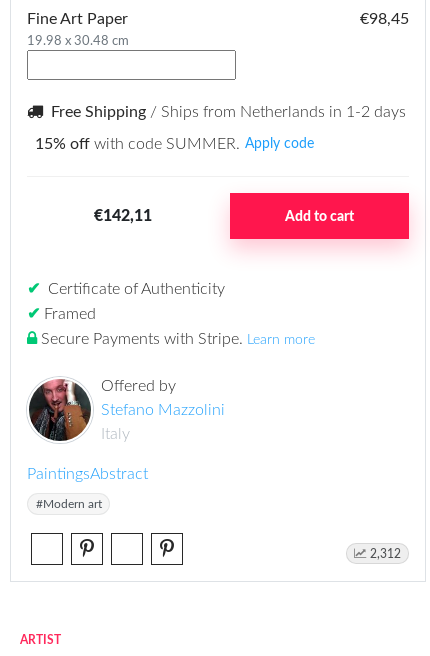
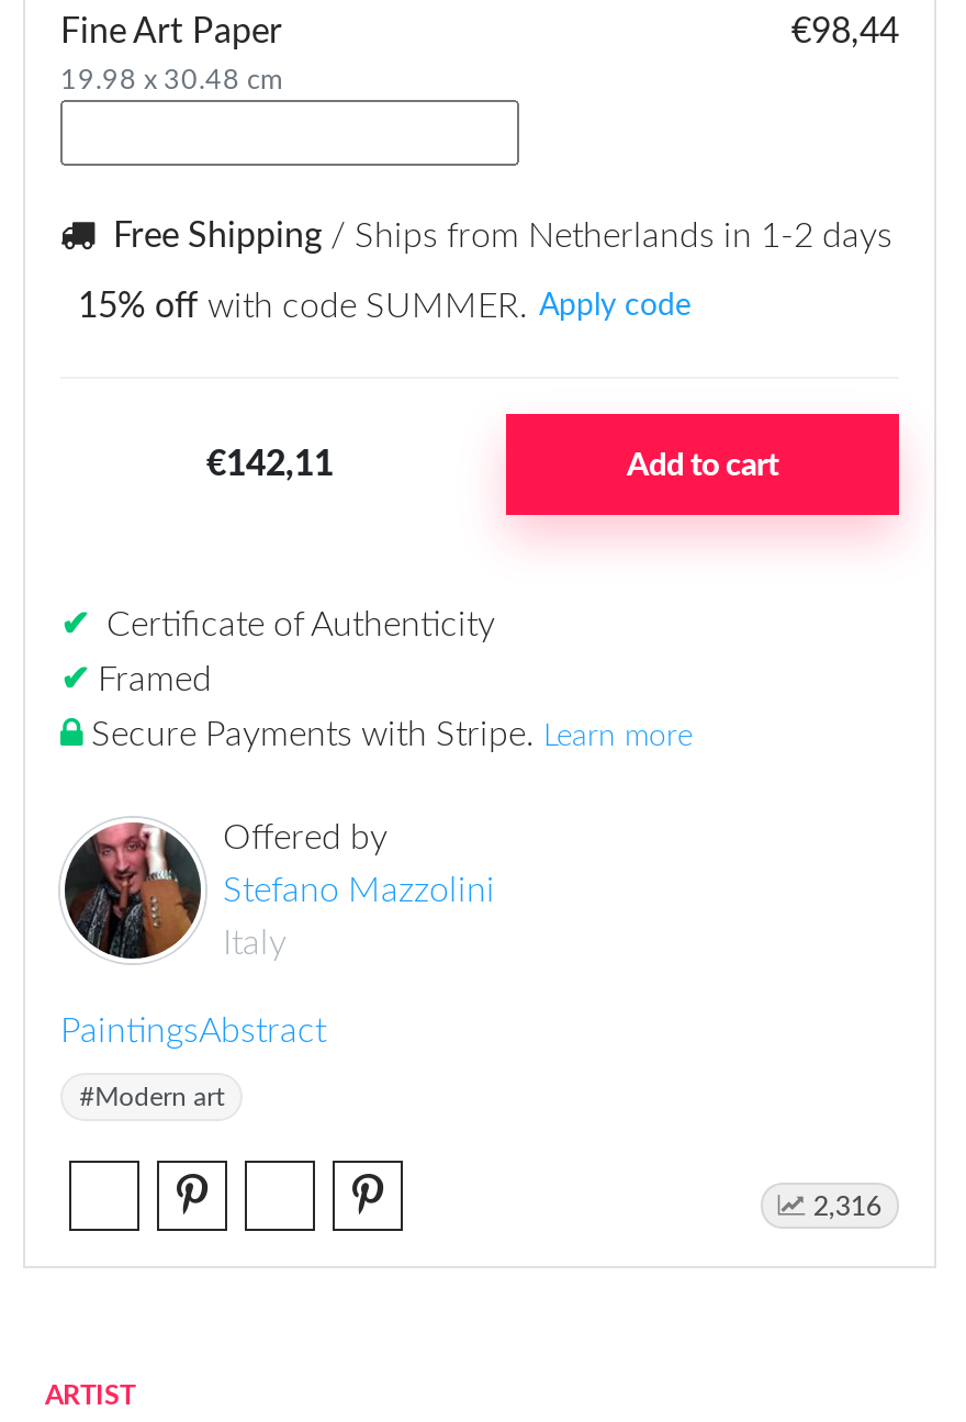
- €98,45
+ €98,44

- 2,312
+ 2,316
